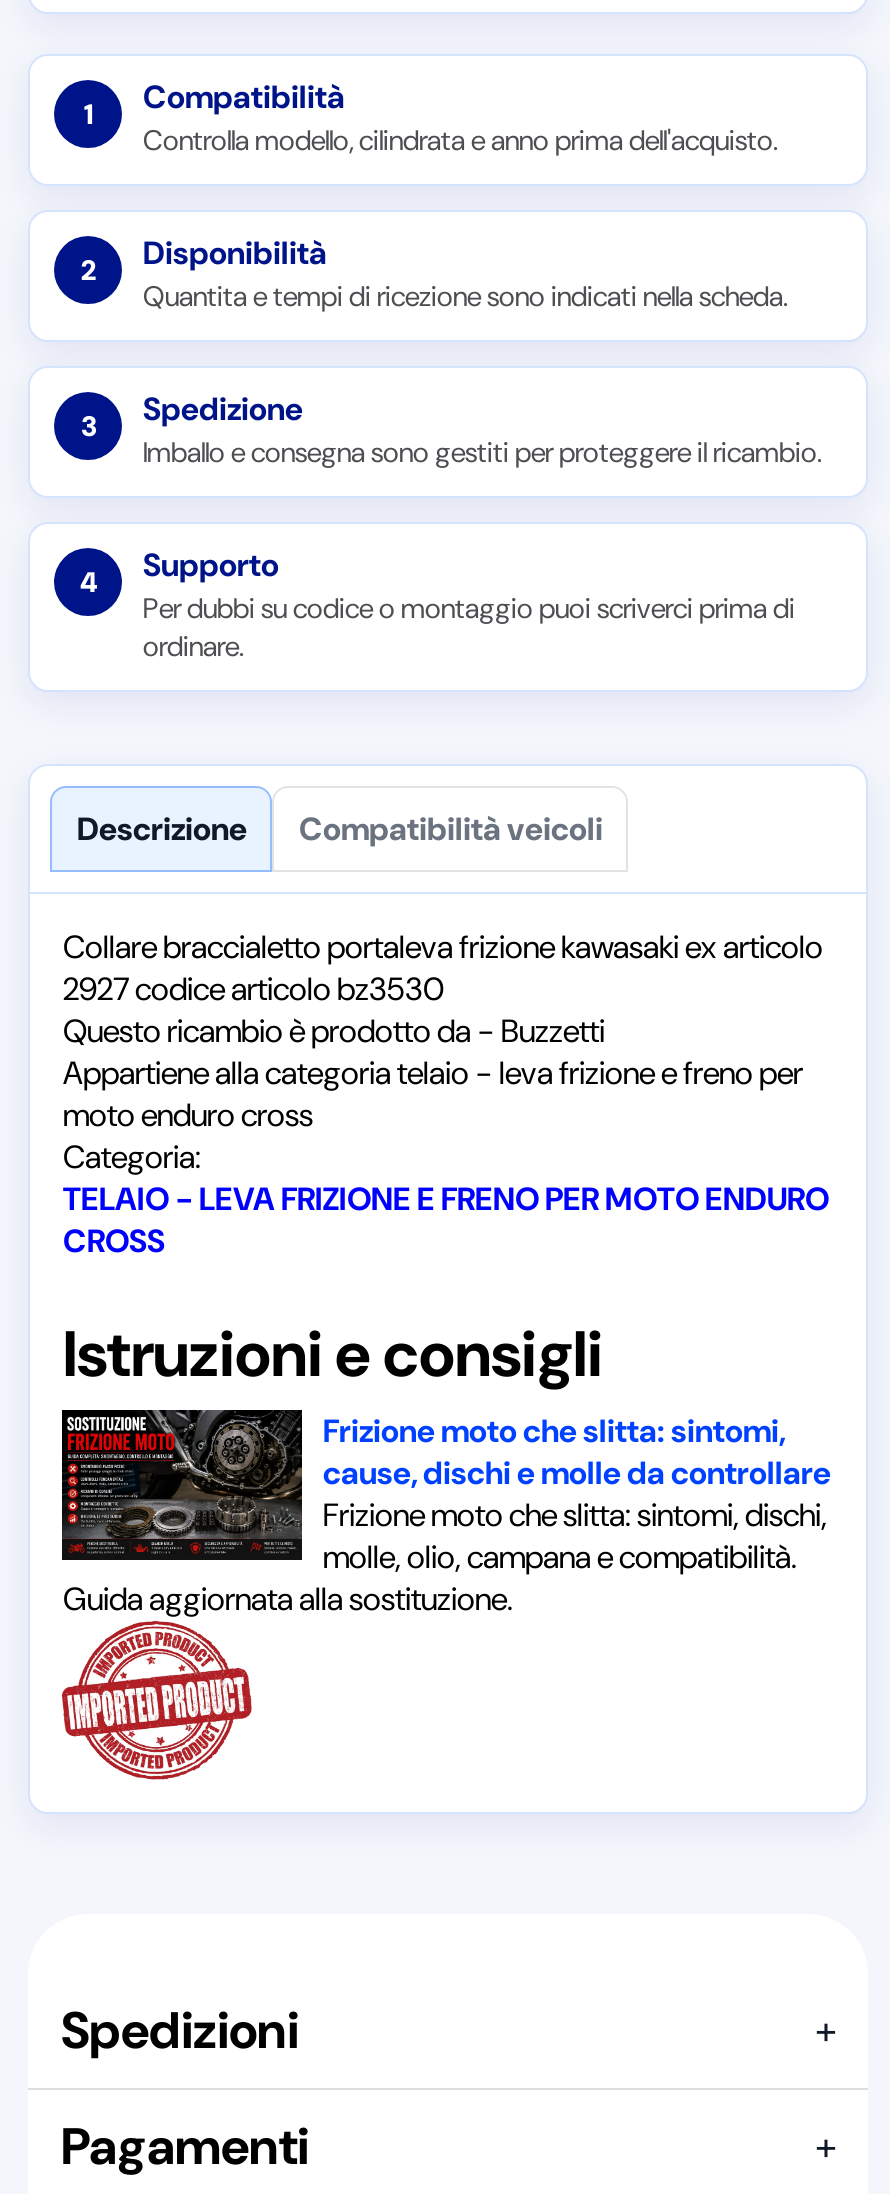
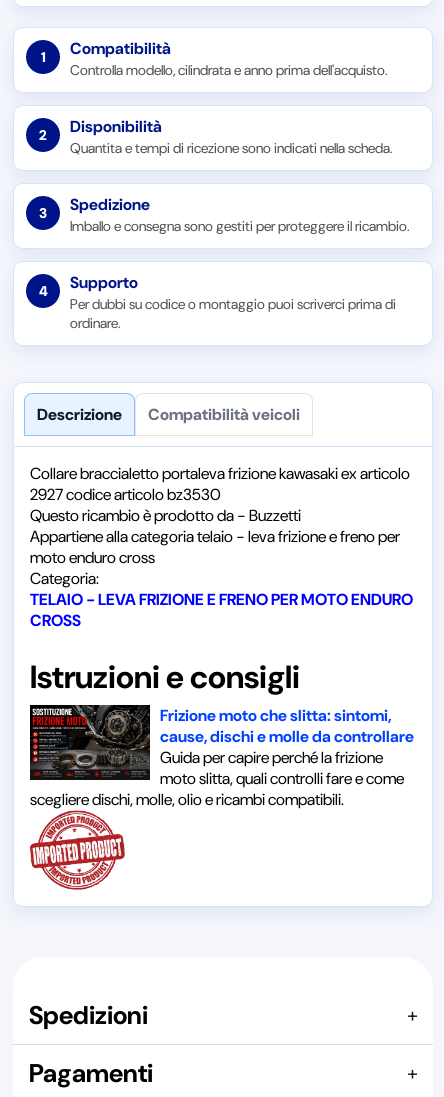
- Frizione moto che slitta: sintomi, dischi,
- molle, olio, campana e compatibilità.
- Guida aggiornata alla sostituzione.
+ Guida per capire perché la frizione
+ moto slitta, quali controlli fare e come
+ scegliere dischi, molle, olio e ricambi compatibili.
